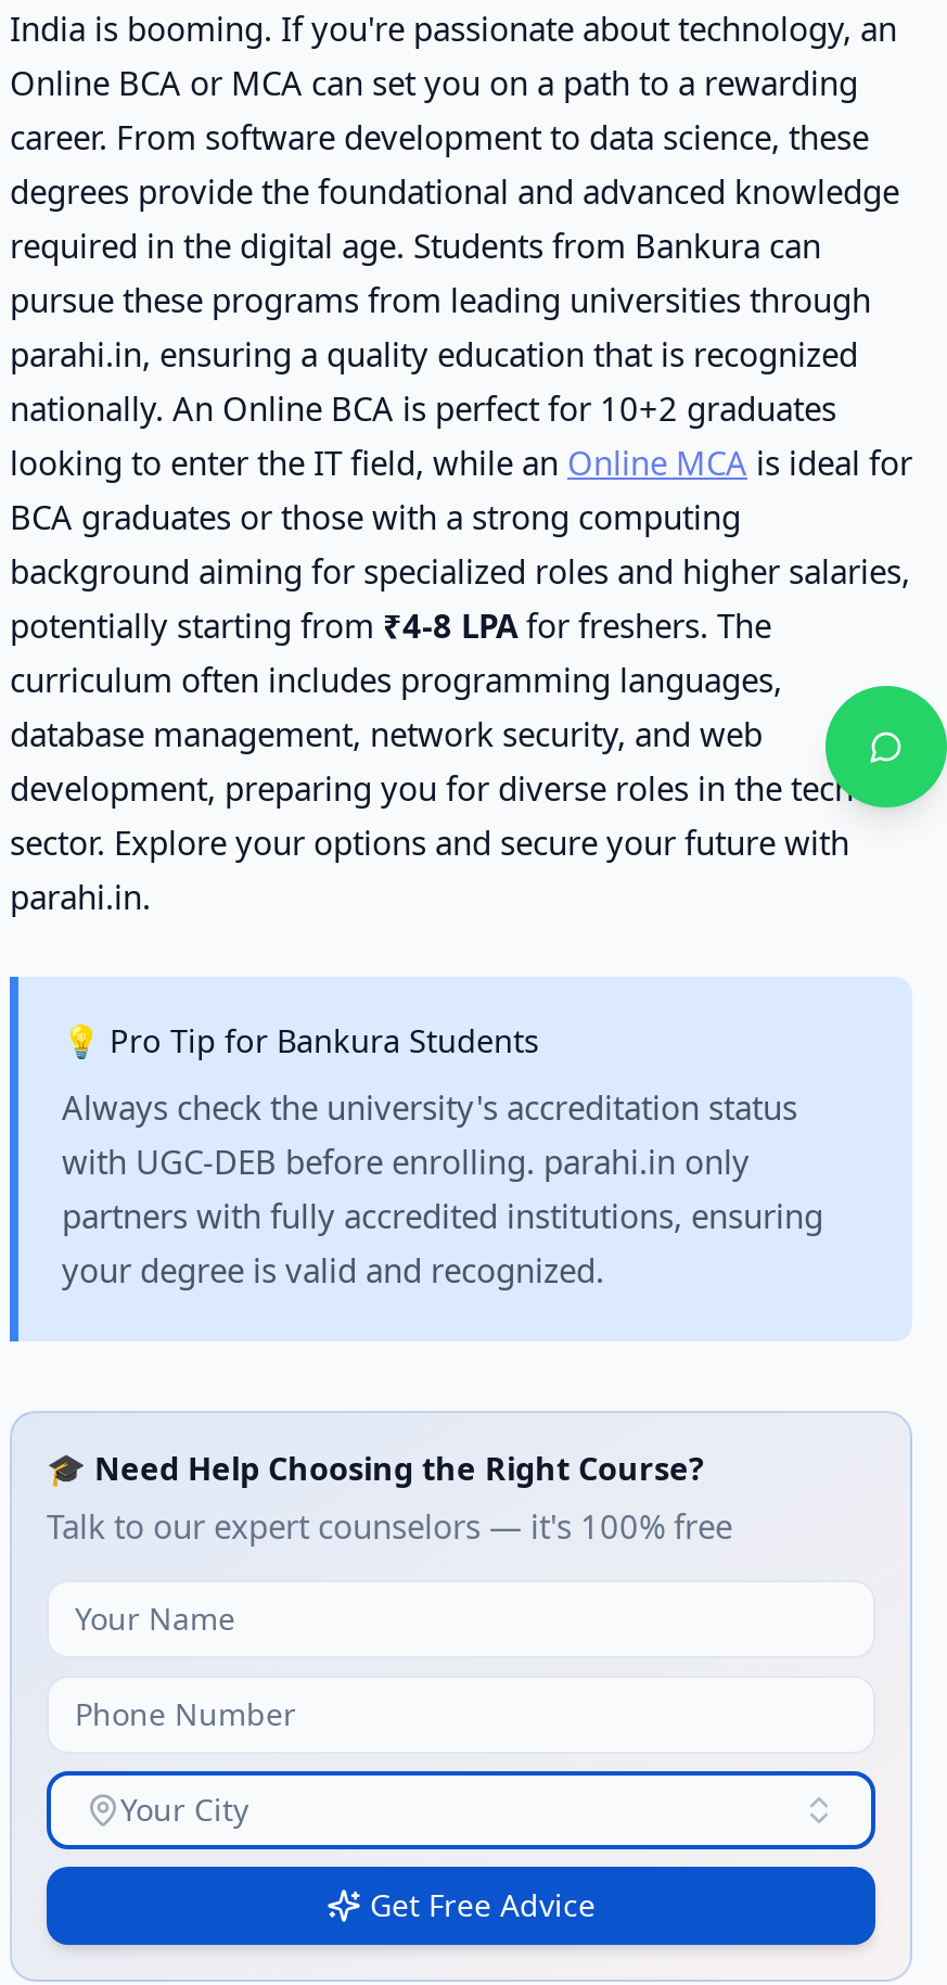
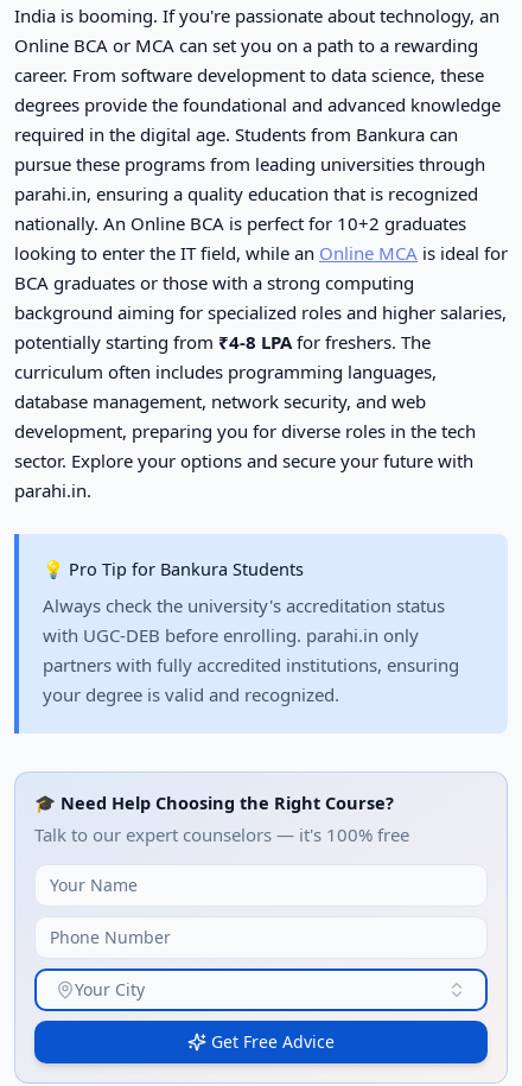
- [image]
